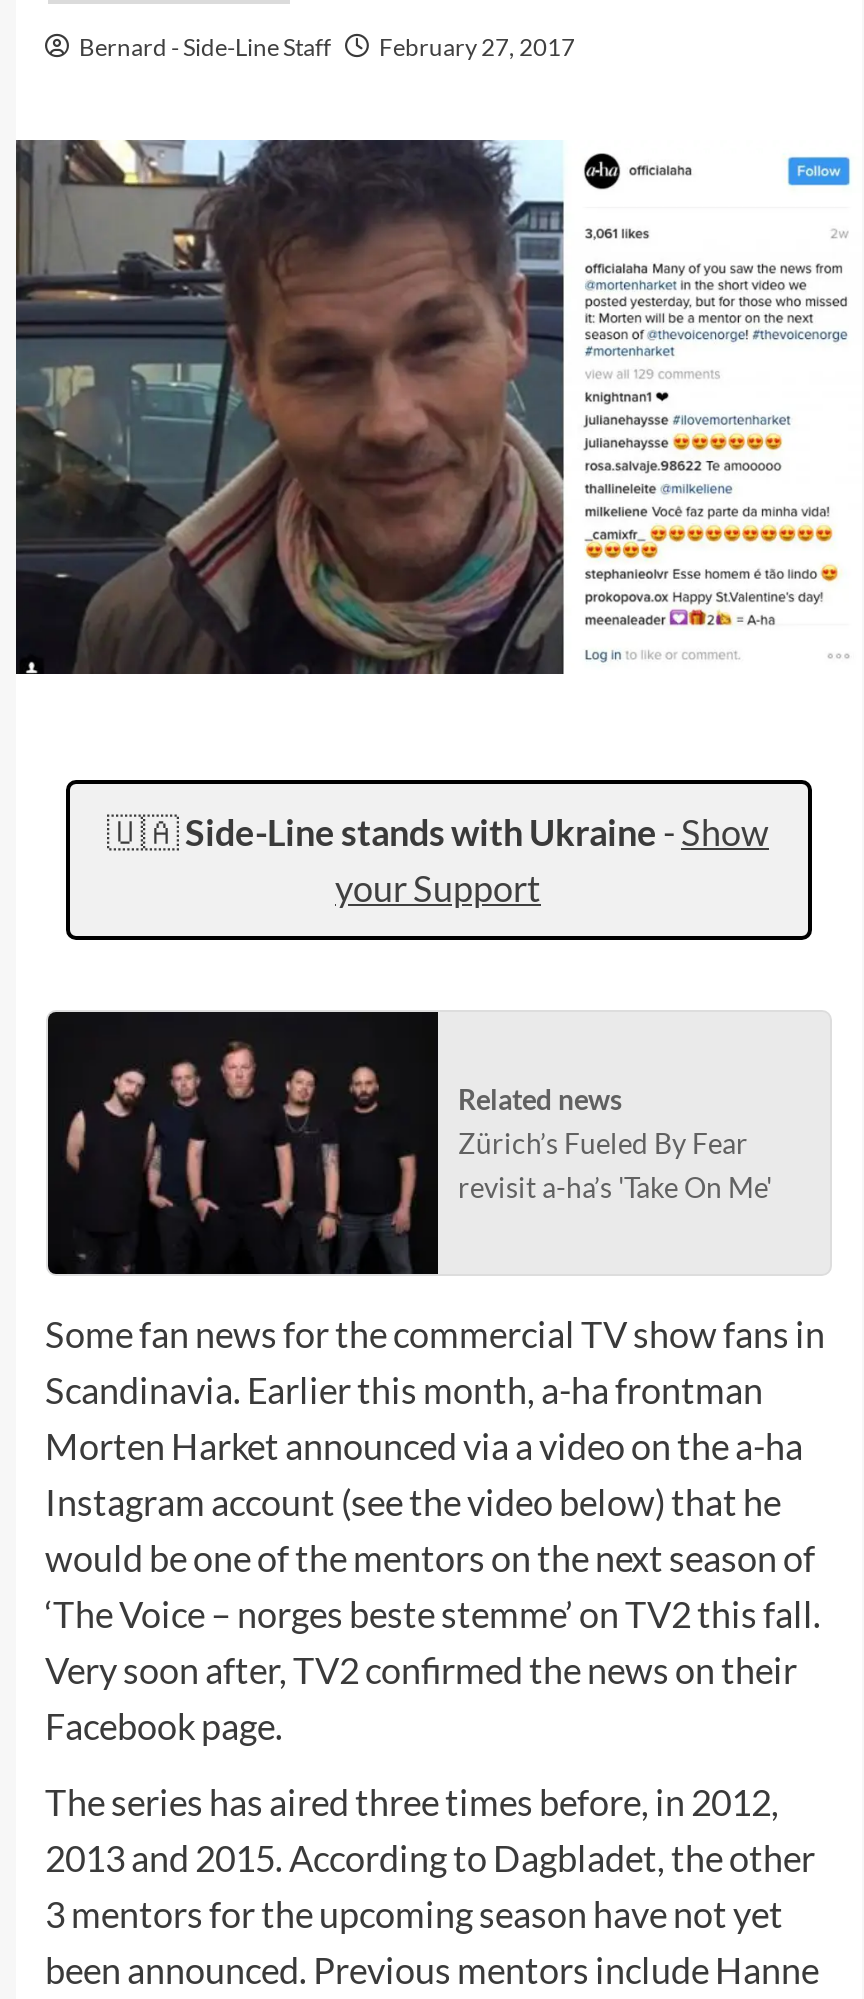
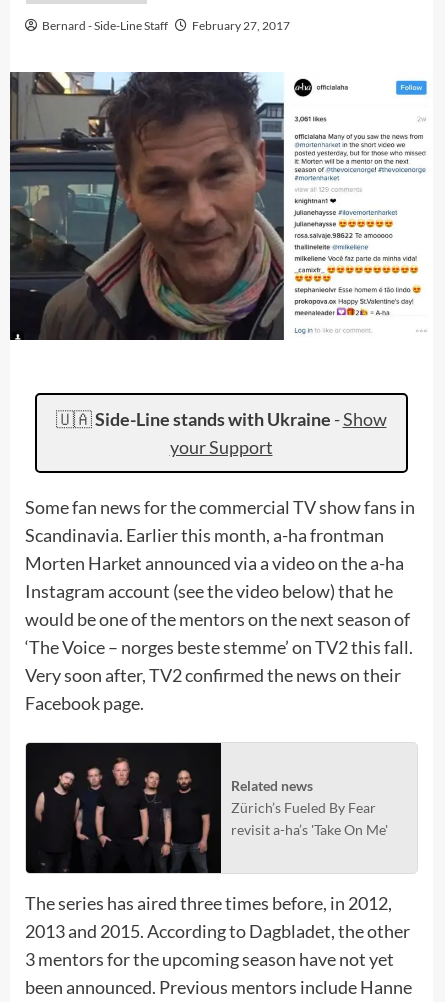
moved down: [image] | Related news | Zürich’s Fueled By Fear | revisit a-ha’s 'Take On Me'

moved up: Some fan news for the commercial TV show fans in | Scandinavia. Earlier this month, a-ha frontman | Morten Harket announced via a video on the a-ha | Instagram account (see the video below) that he | would be one of the mentors on the next season of | ‘The Voice – norges beste stemme’ on TV2 this fall. | Very soon after, TV2 confirmed the news on their | Facebook page.
